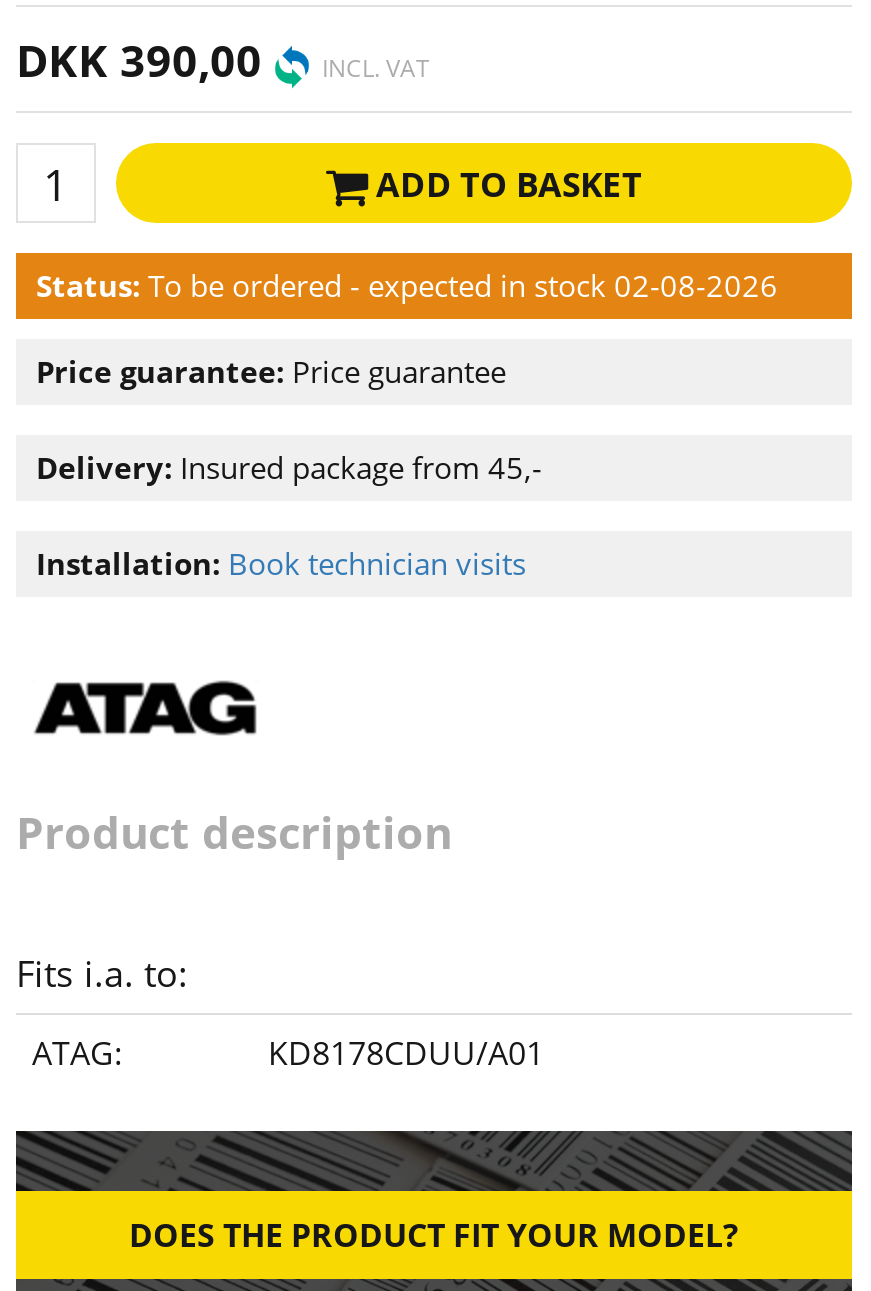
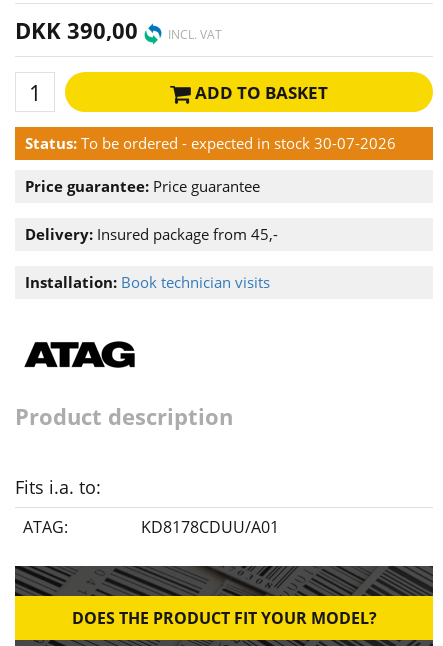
- Status: To be ordered - expected in stock 02-08-2026
+ Status: To be ordered - expected in stock 30-07-2026
